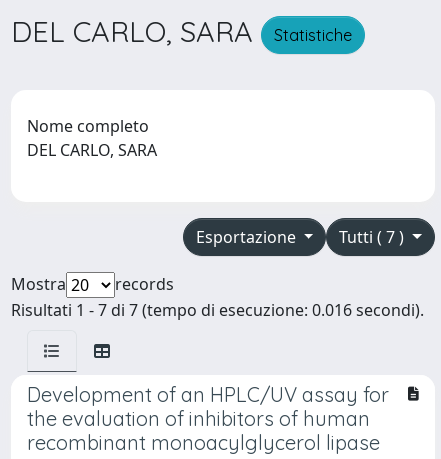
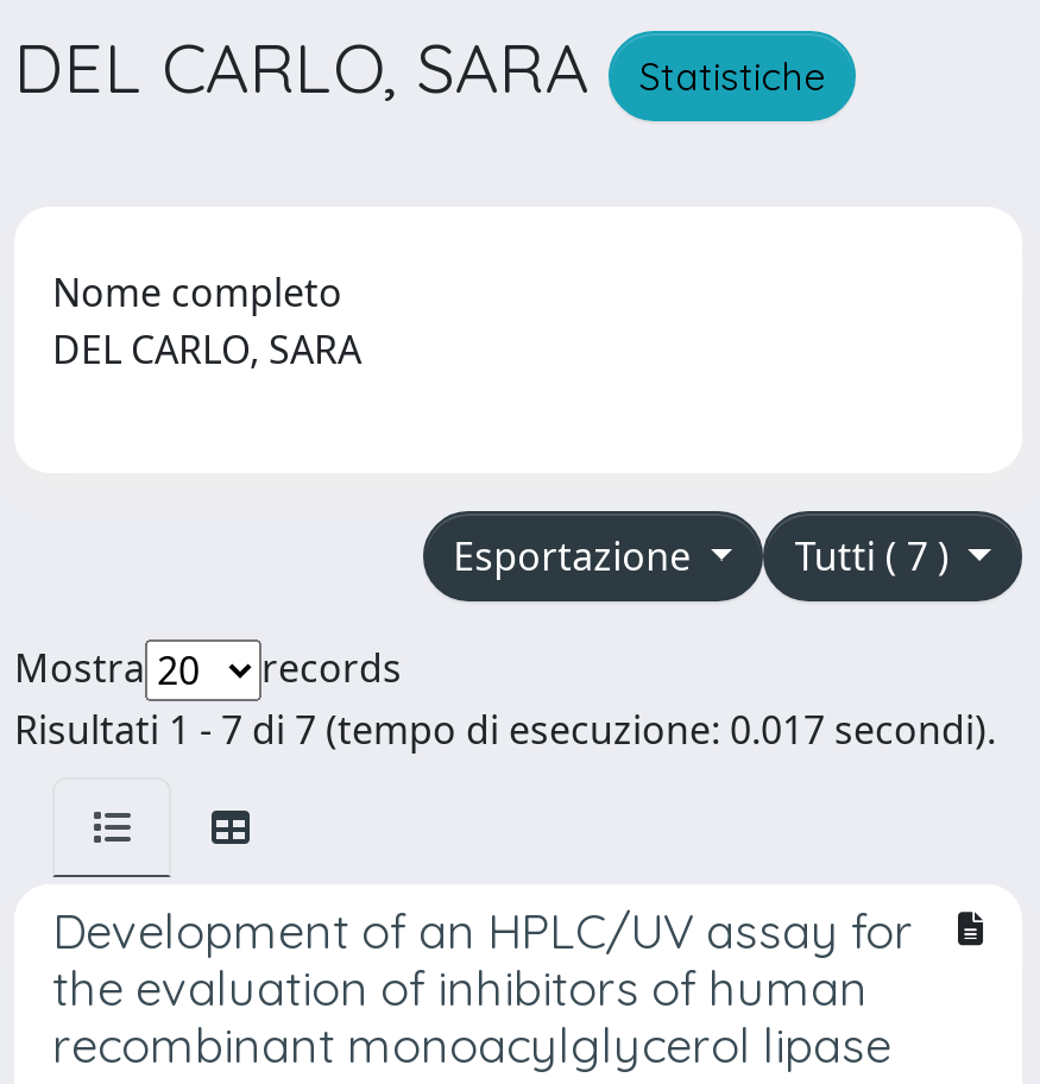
- Risultati 1 - 7 di 7 (tempo di esecuzione: 0.016 secondi).
+ Risultati 1 - 7 di 7 (tempo di esecuzione: 0.017 secondi).
